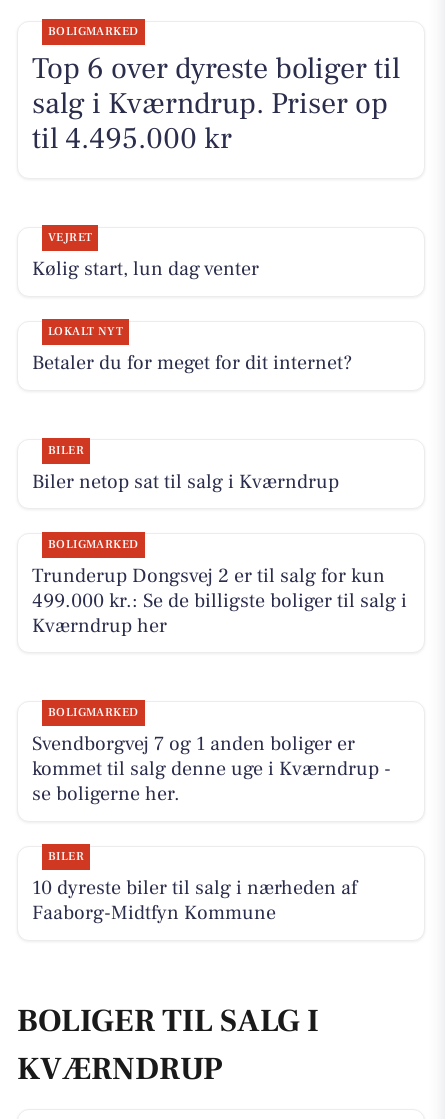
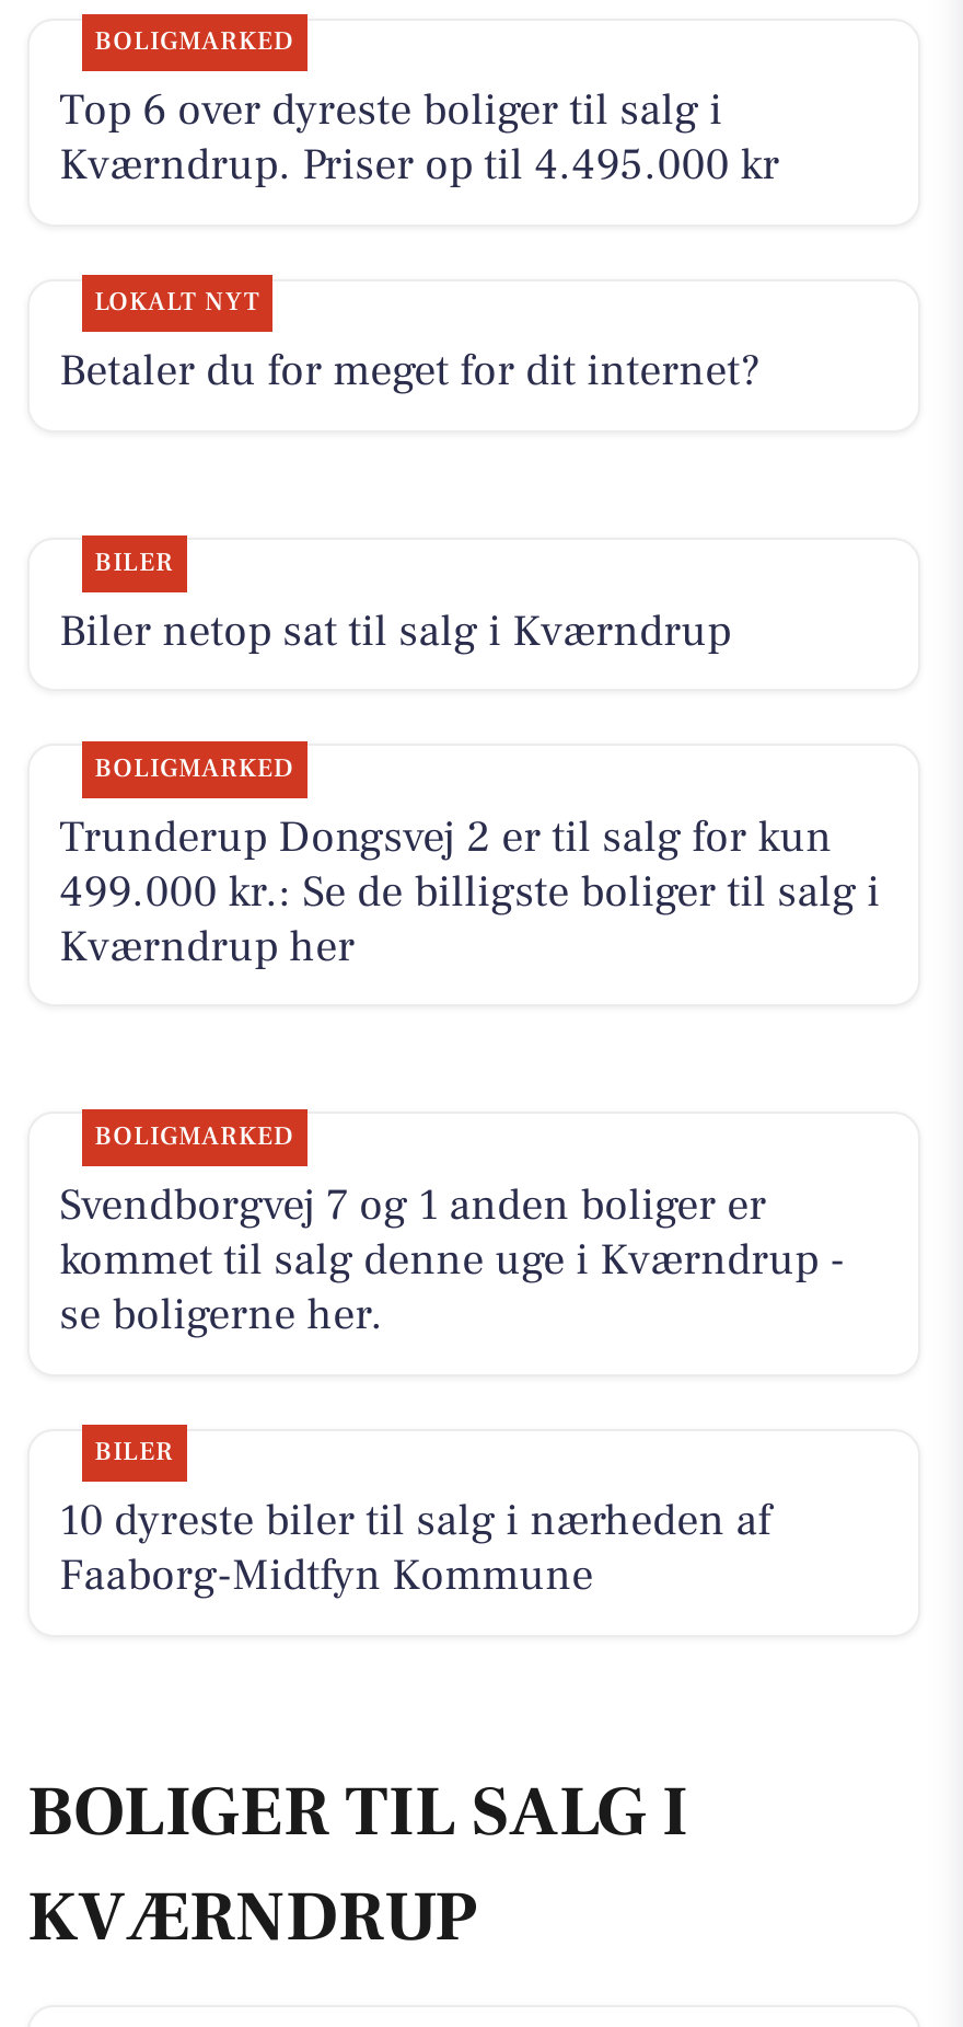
- Top 6 over dyreste boliger til
- salg i Kværndrup. Priser op
- til 4.495.000 kr
- VEJRET
- Kølig start, lun dag venter
+ Top 6 over dyreste boliger til salg i
+ Kværndrup. Priser op til 4.495.000 kr
